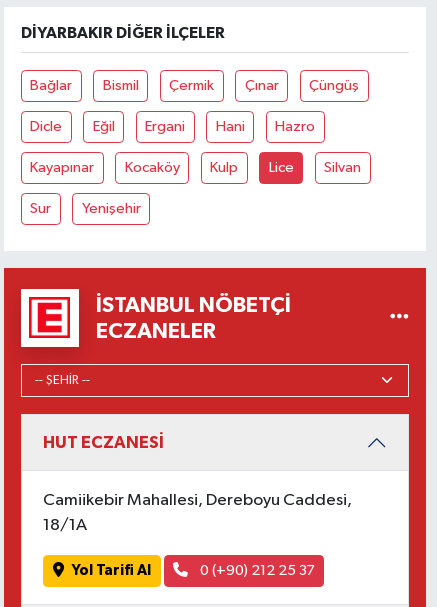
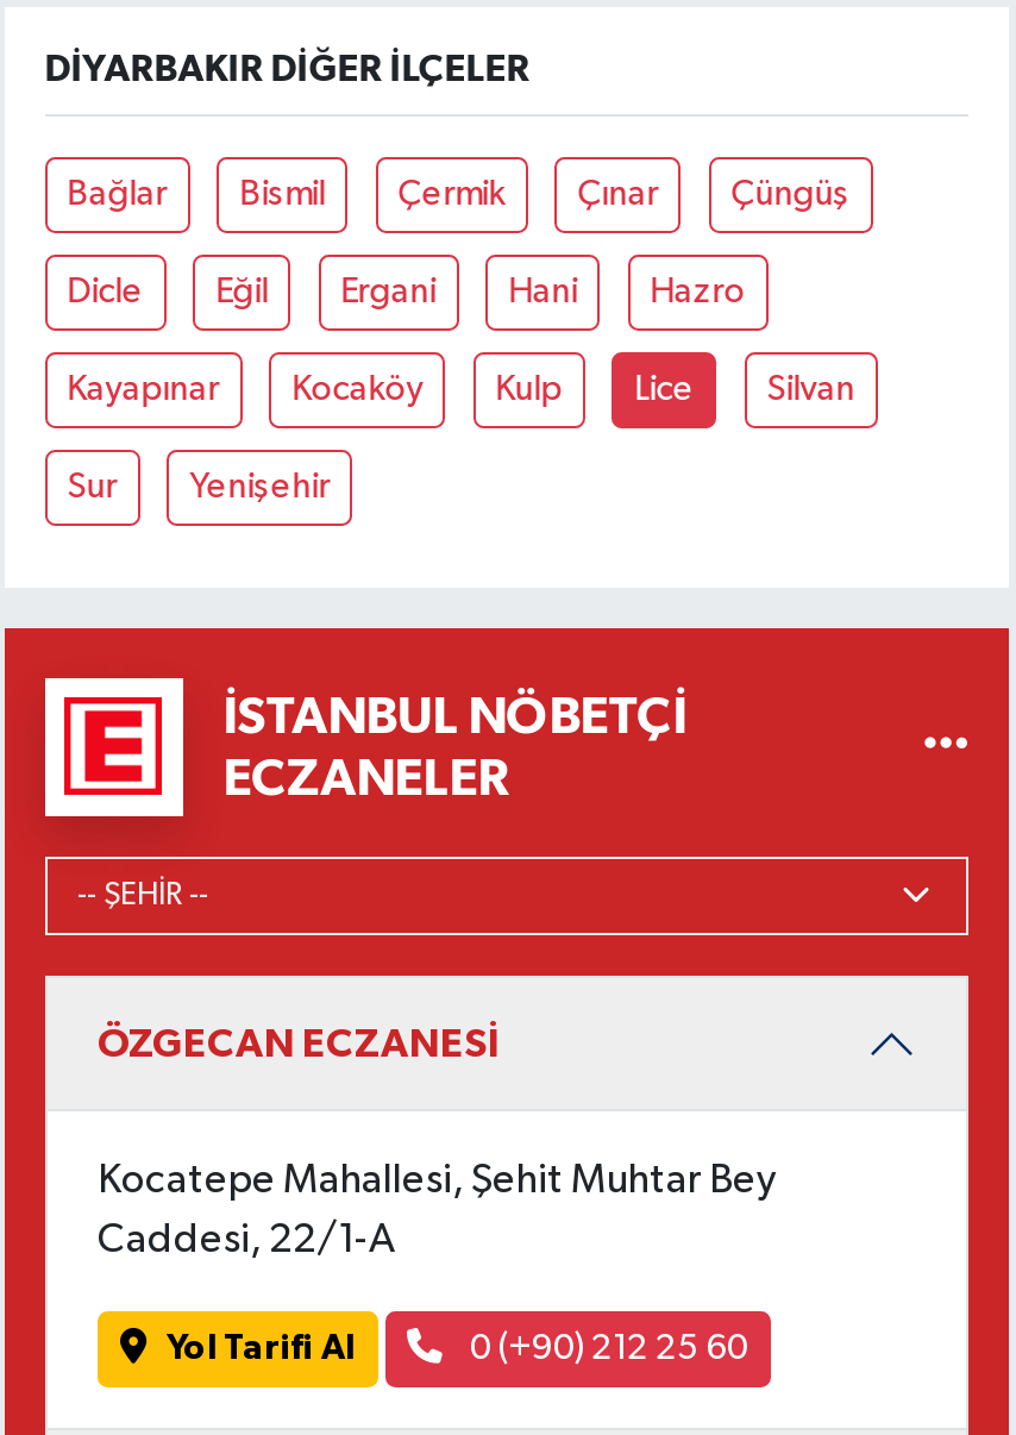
- HUT ECZANESİ
+ ÖZGECAN ECZANESİ

- Camiikebir Mahallesi, Dereboyu Caddesi,
+ Kocatepe Mahallesi, Şehit Muhtar Bey

- 18/1A
+ Caddesi, 22/1-A

- 0 (+90) 212 25 37
+ 0 (+90) 212 25 60
